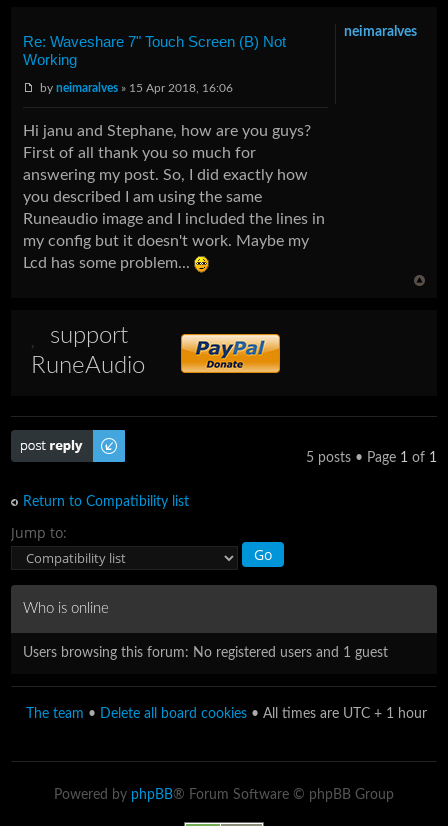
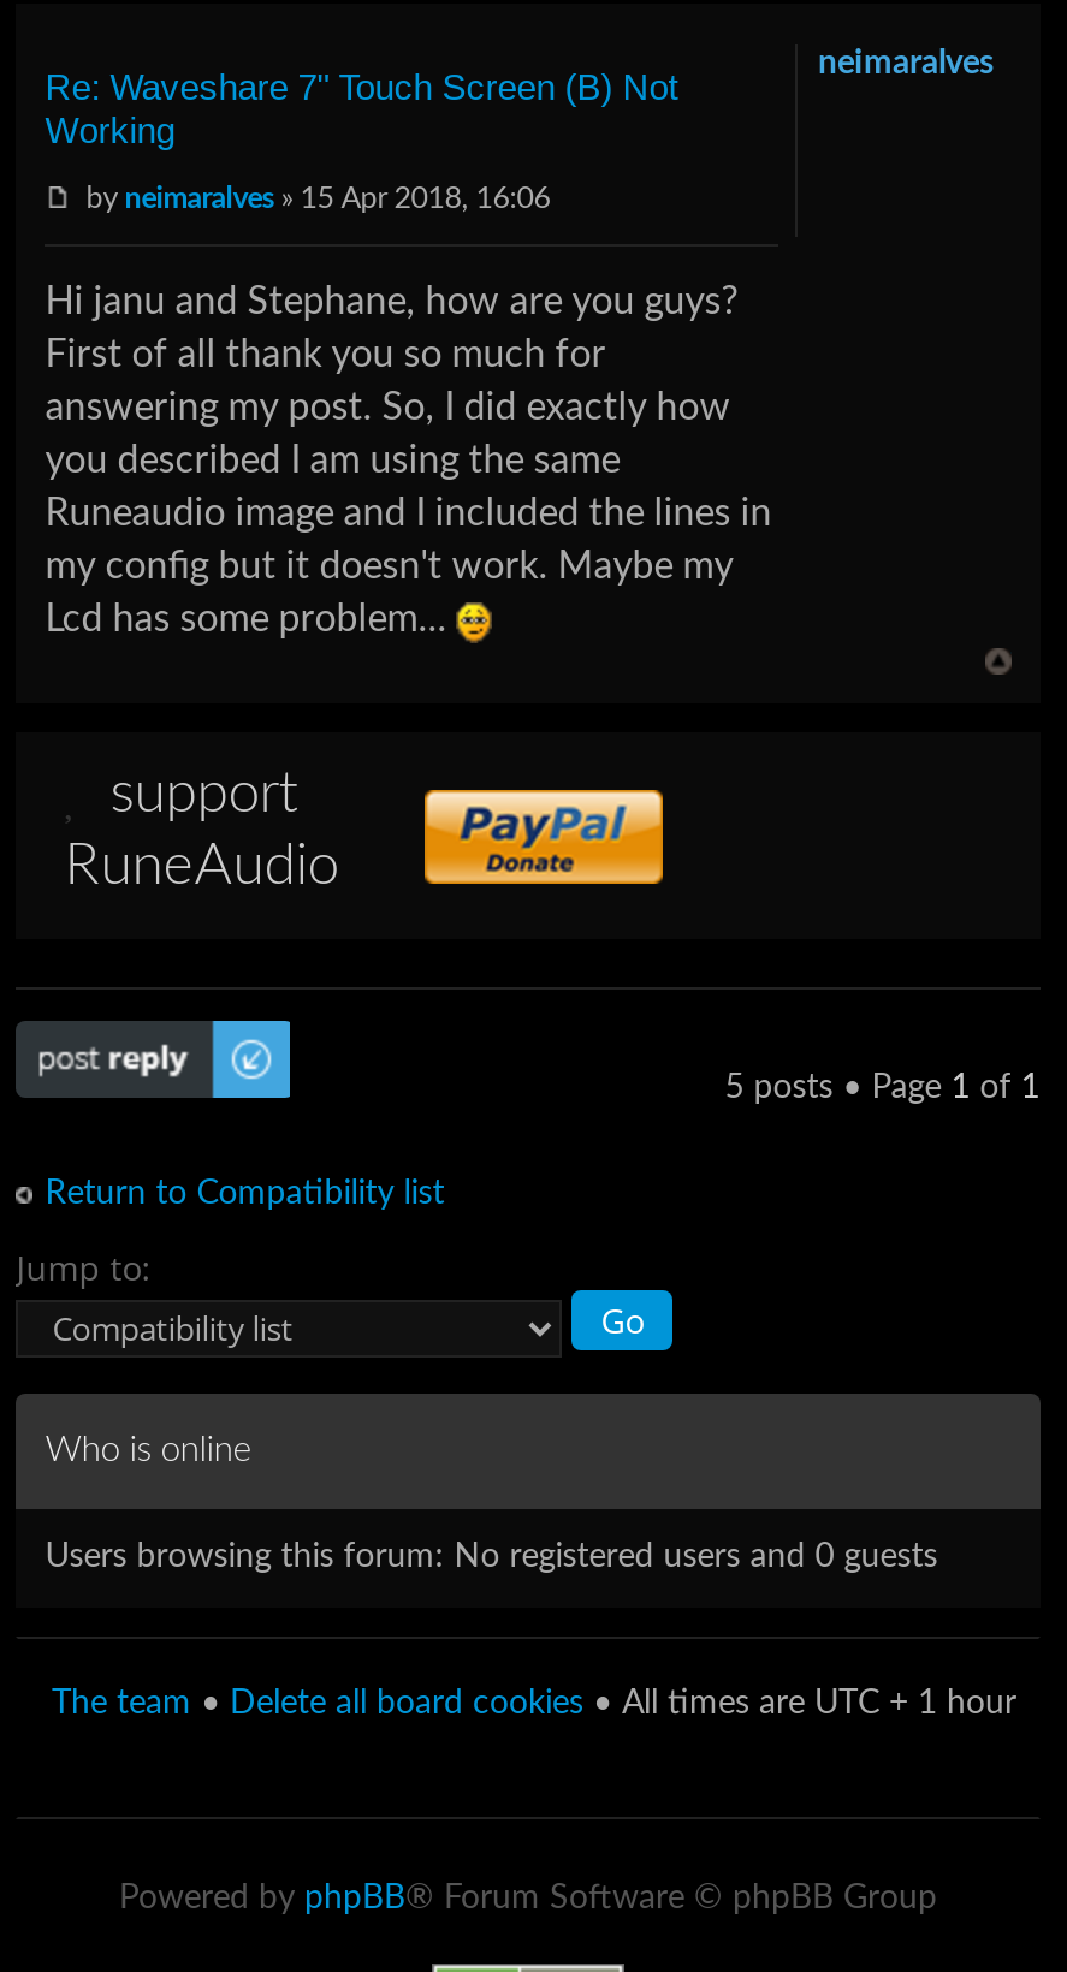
- Users browsing this forum: No registered users and 1 guest
+ Users browsing this forum: No registered users and 0 guests
